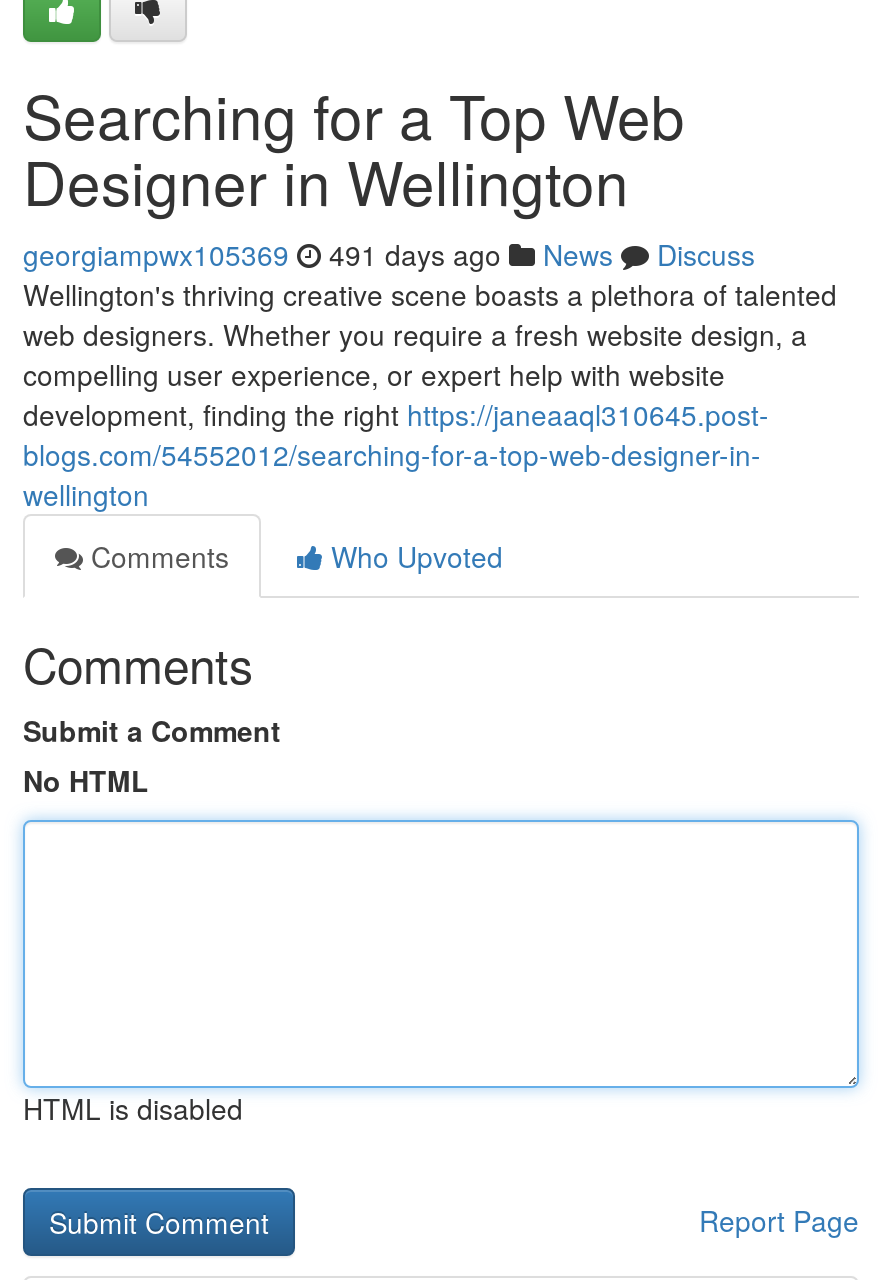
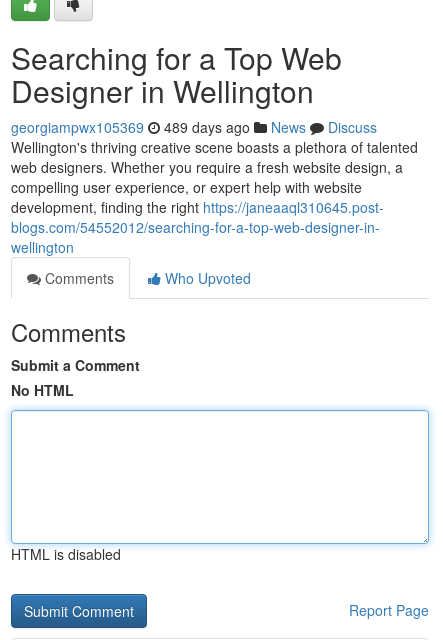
- georgiampwx105369 491 days ago News Discuss
+ georgiampwx105369 489 days ago News Discuss
